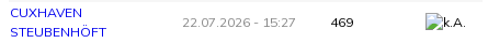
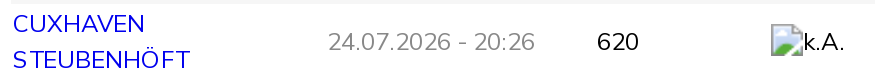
- 22.07.2026 - 15:27
+ 24.07.2026 - 20:26

- 469
+ 620
